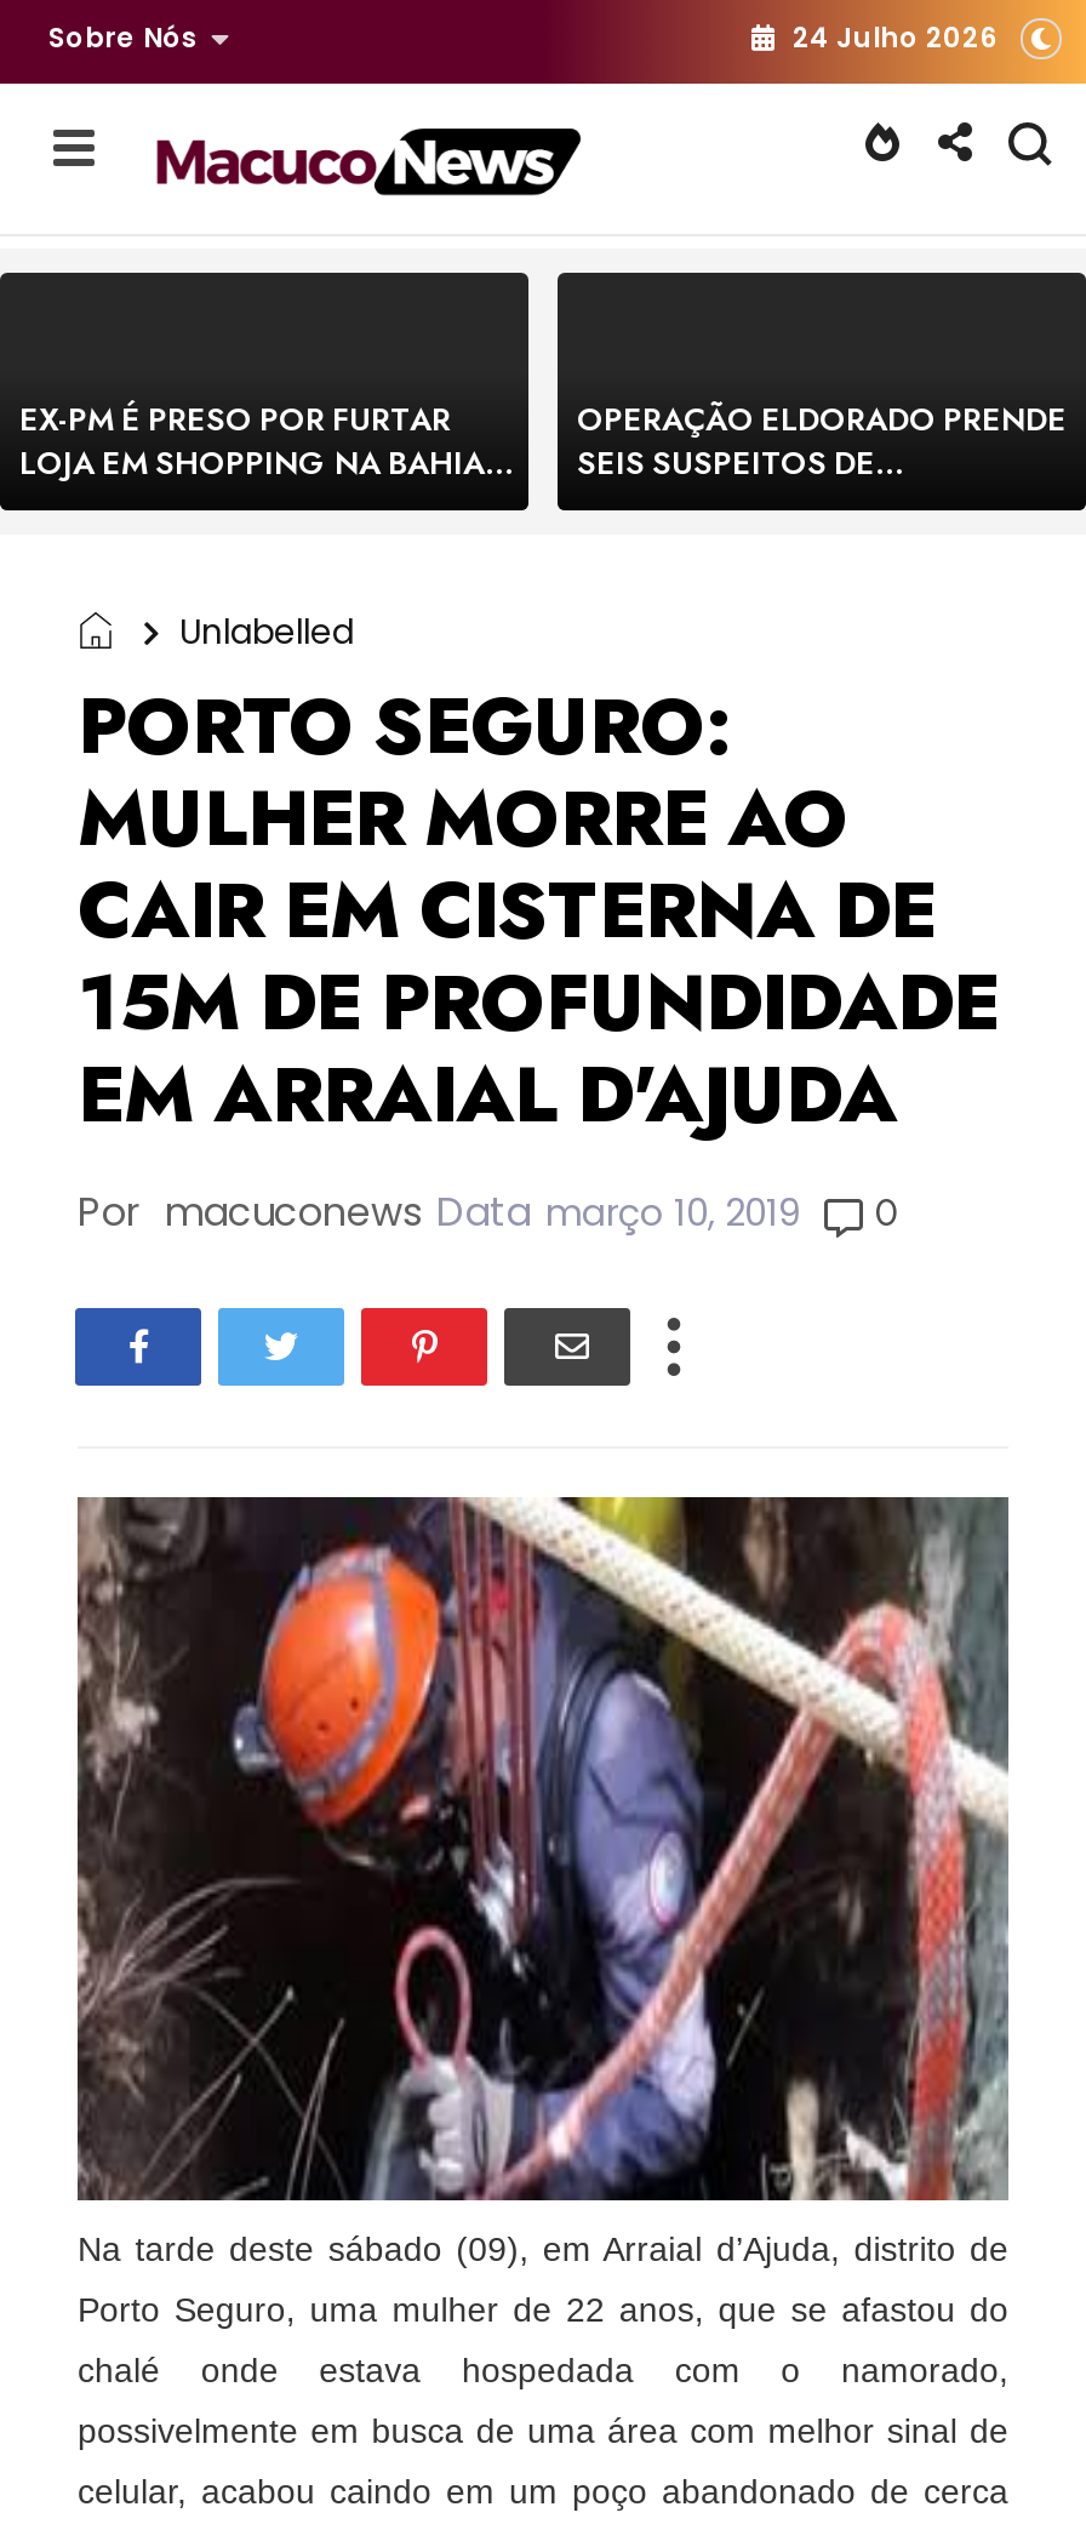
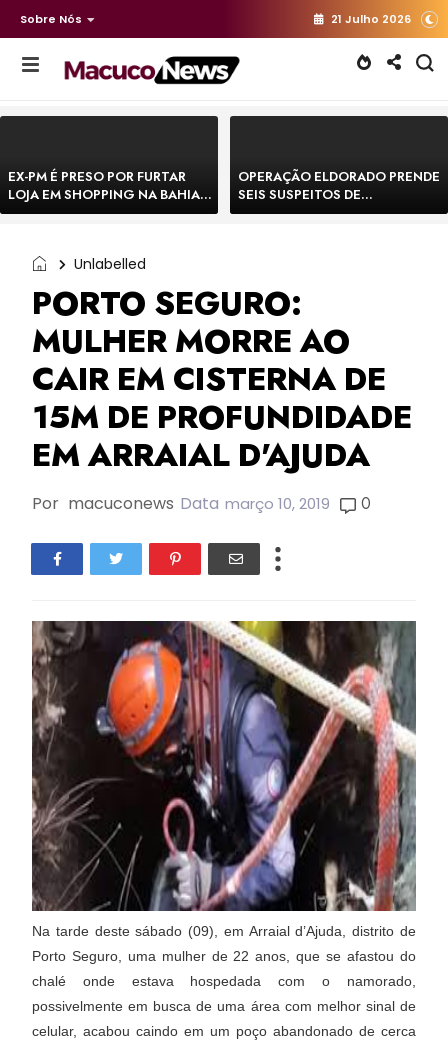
- 24 Julho 2026
+ 21 Julho 2026
